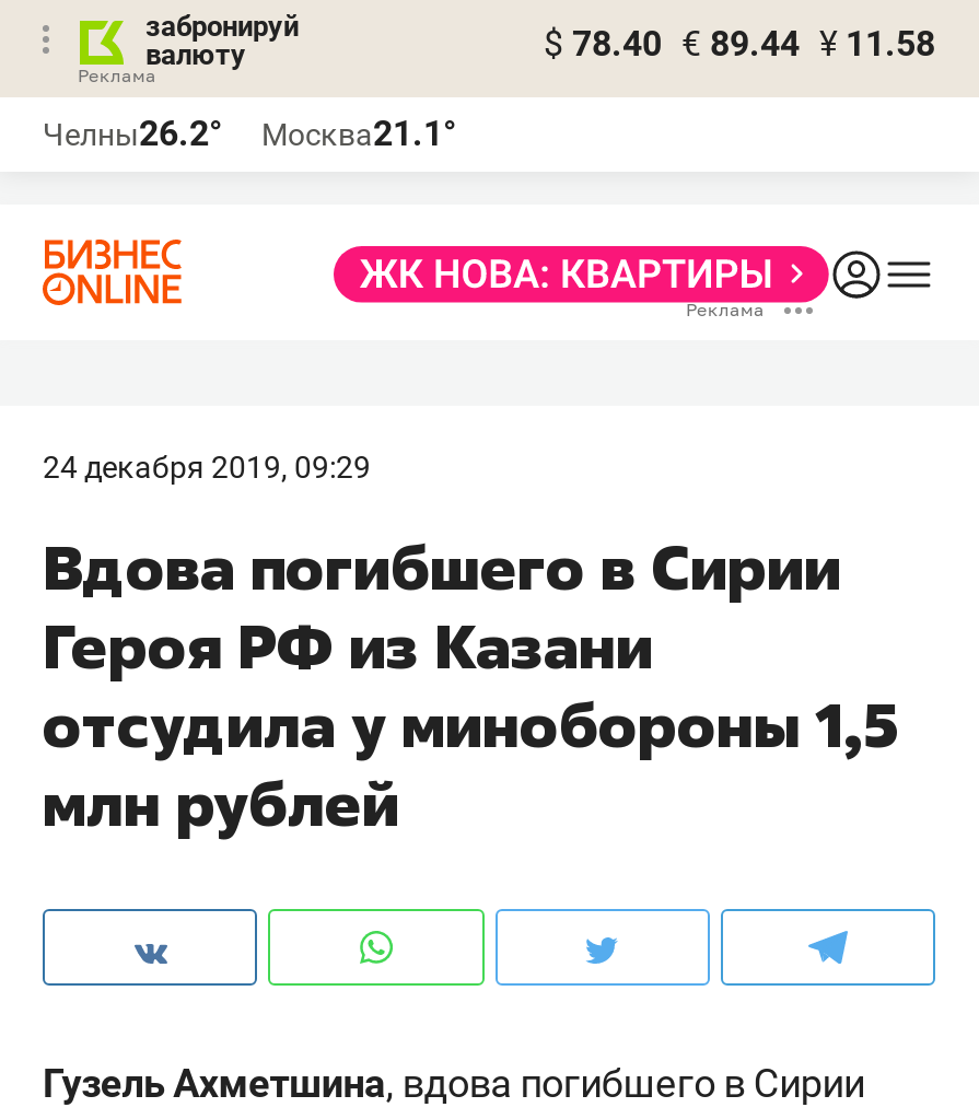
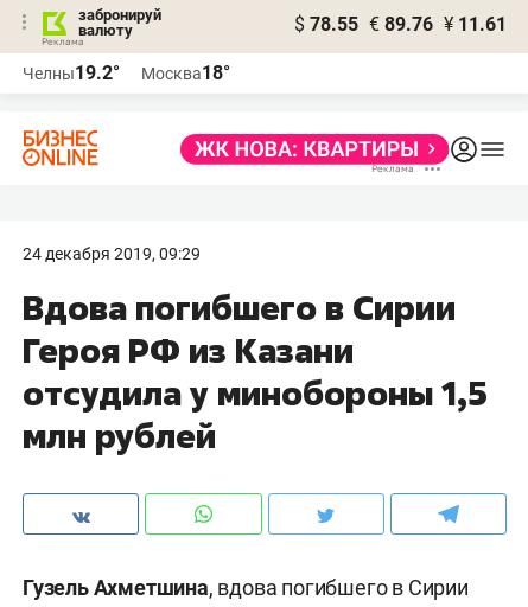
- $ 78.40 € 89.44 ¥ 11.58
+ $ 78.55 € 89.76 ¥ 11.61

- Челны26.2°
+ Челны19.2°

- Москва21.1°
+ Москва18°
